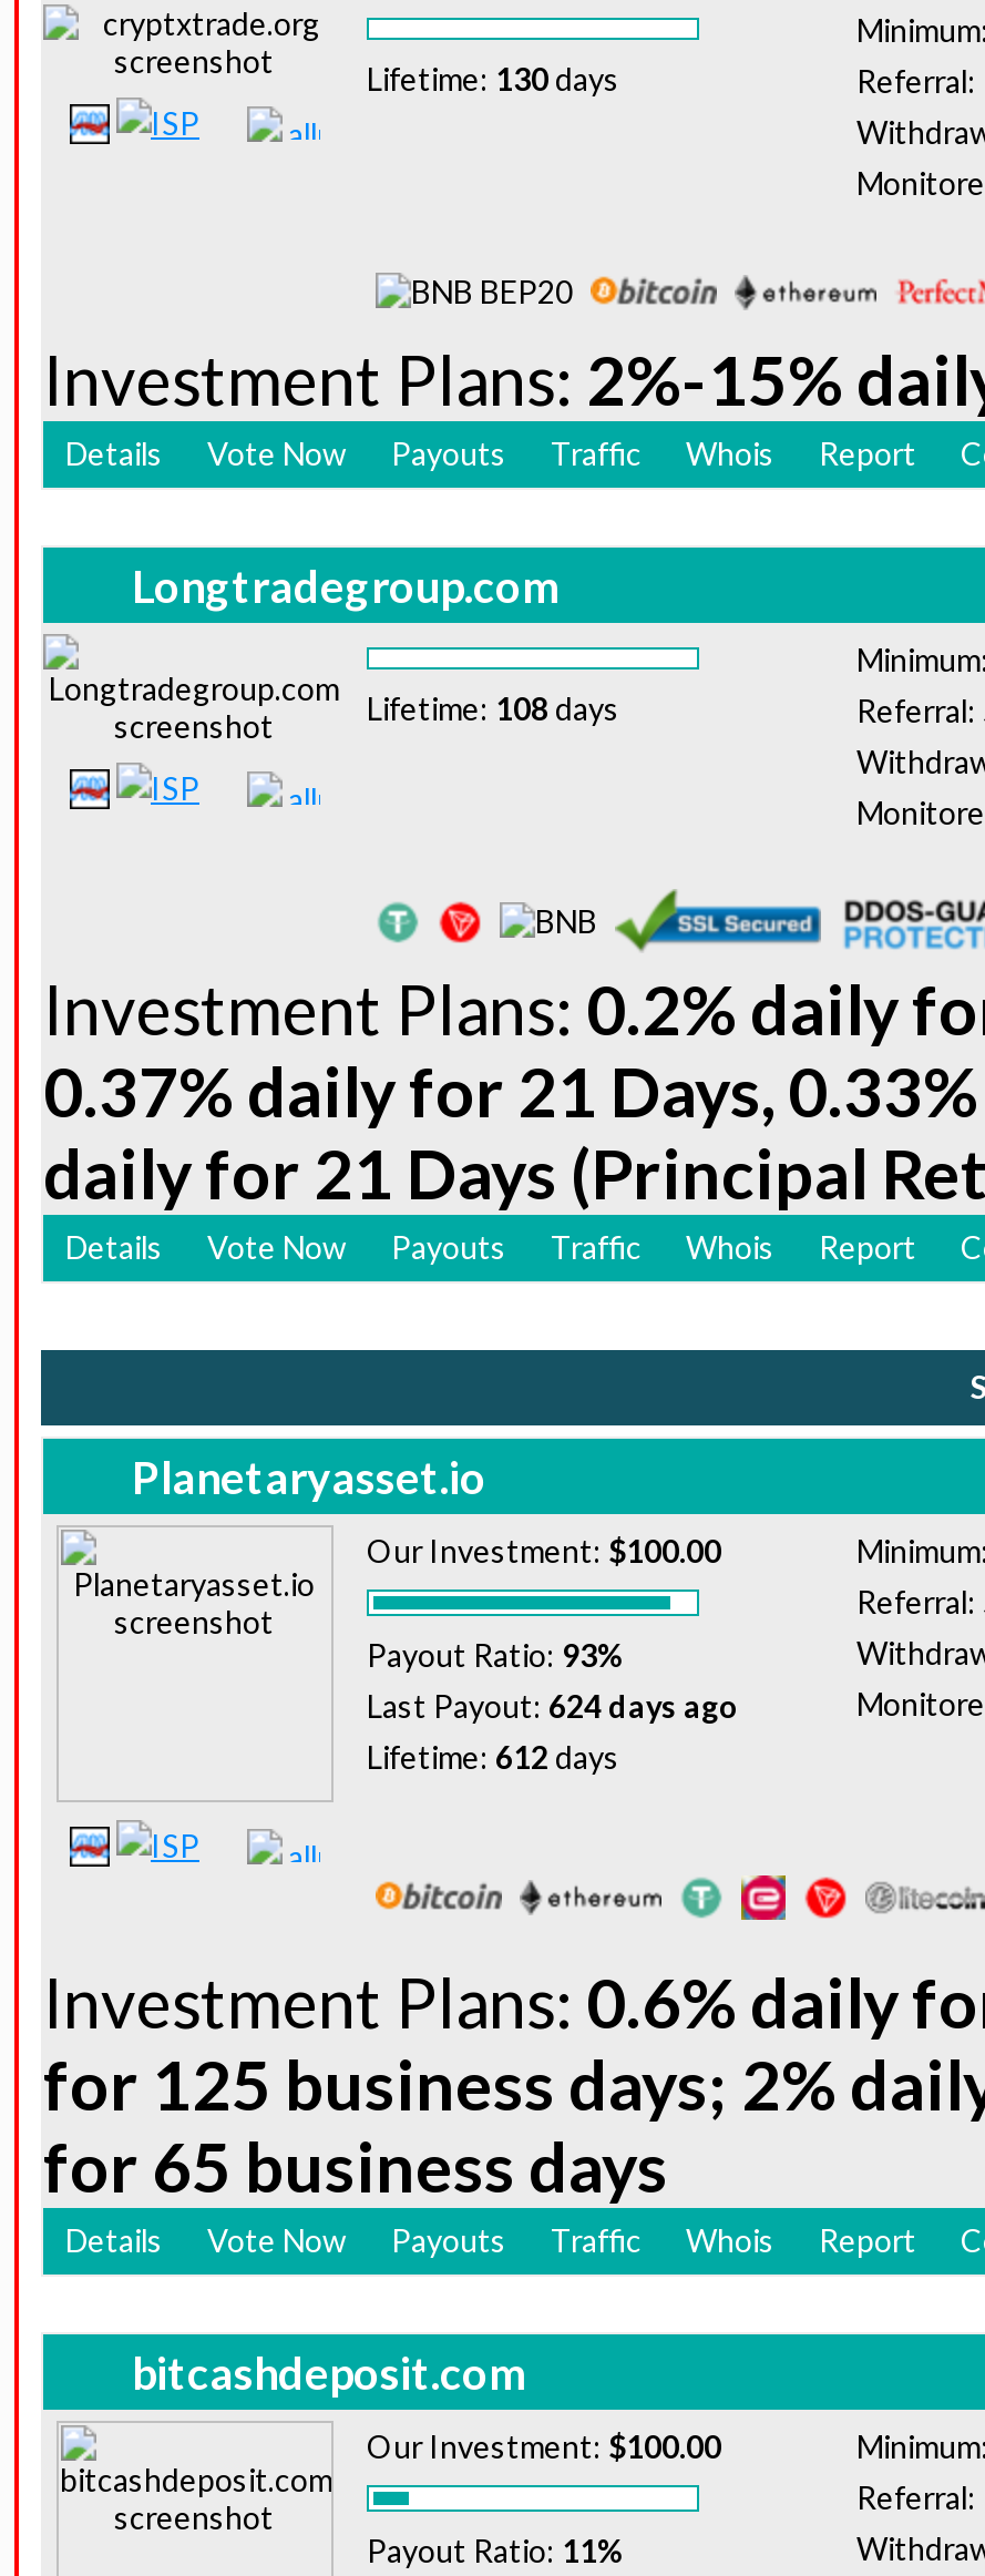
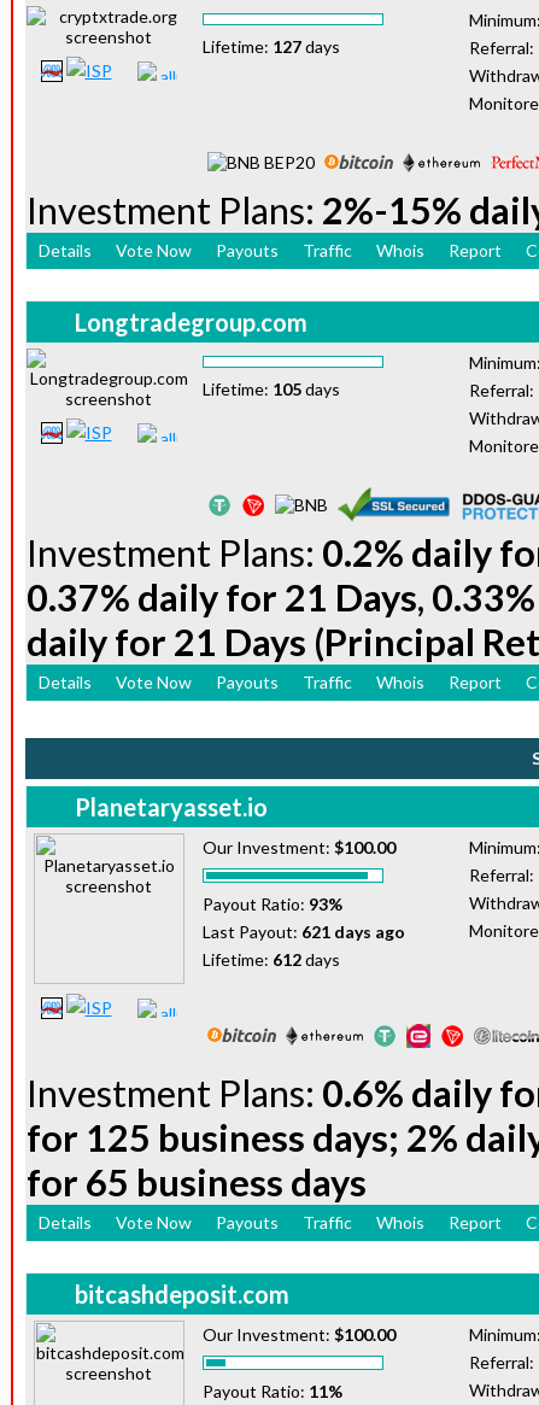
- Lifetime: 130 days
+ Lifetime: 127 days

- Lifetime: 108 days
+ Lifetime: 105 days

- Last Payout: 624 days ago
+ Last Payout: 621 days ago
